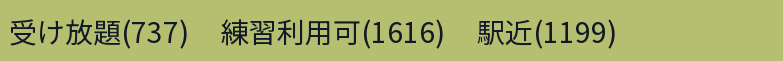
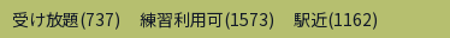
- 練習利用可(1616)
+ 練習利用可(1573)

- 駅近(1199)
+ 駅近(1162)
